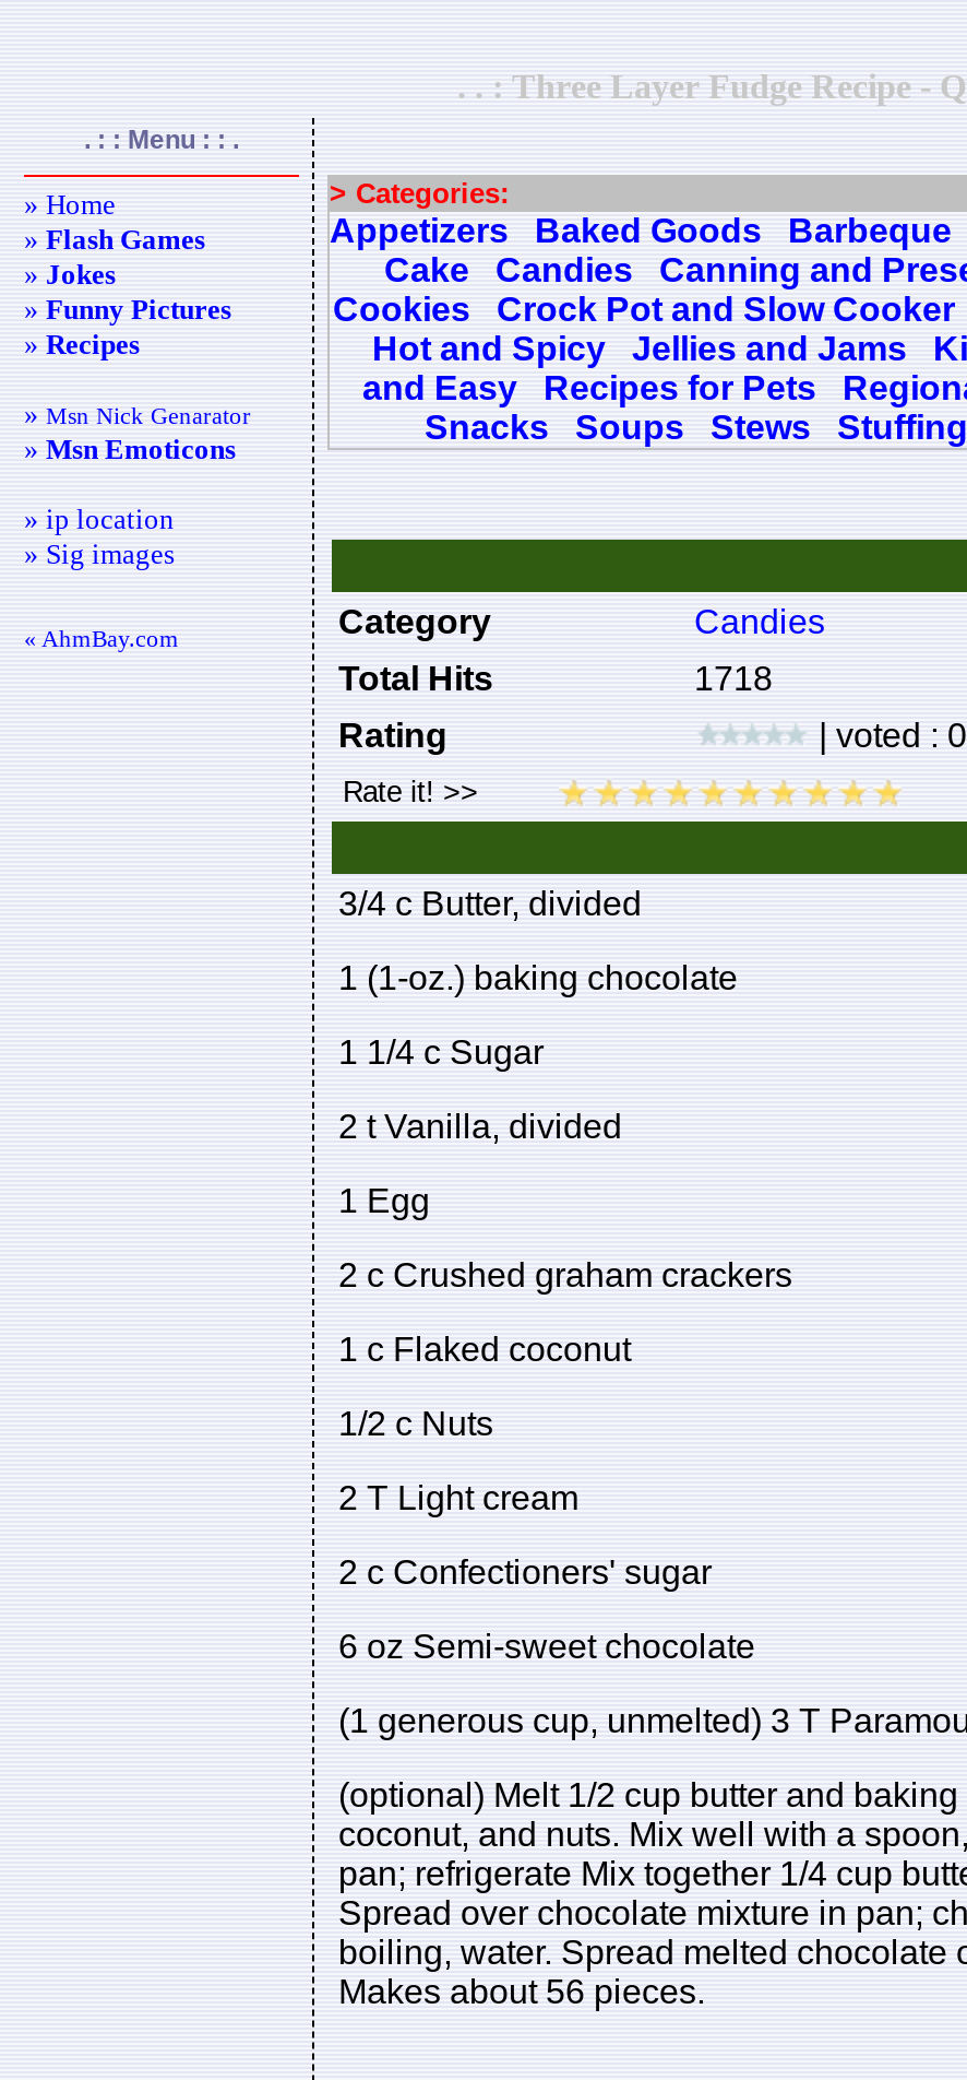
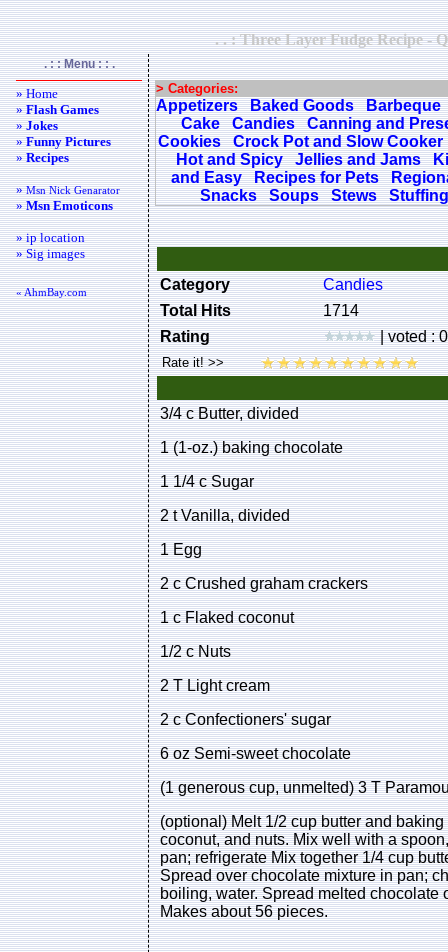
- 1718
+ 1714
